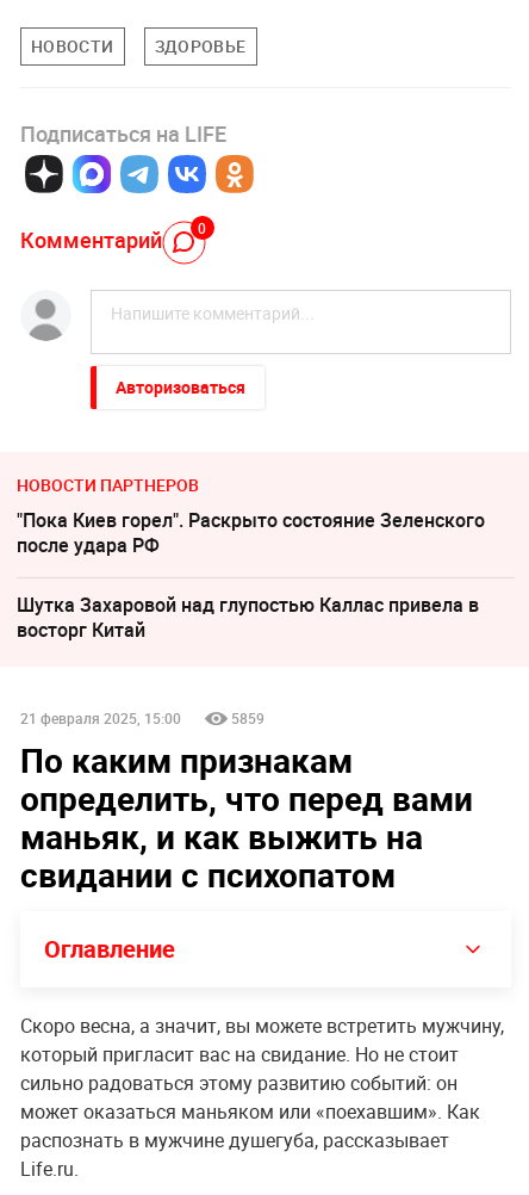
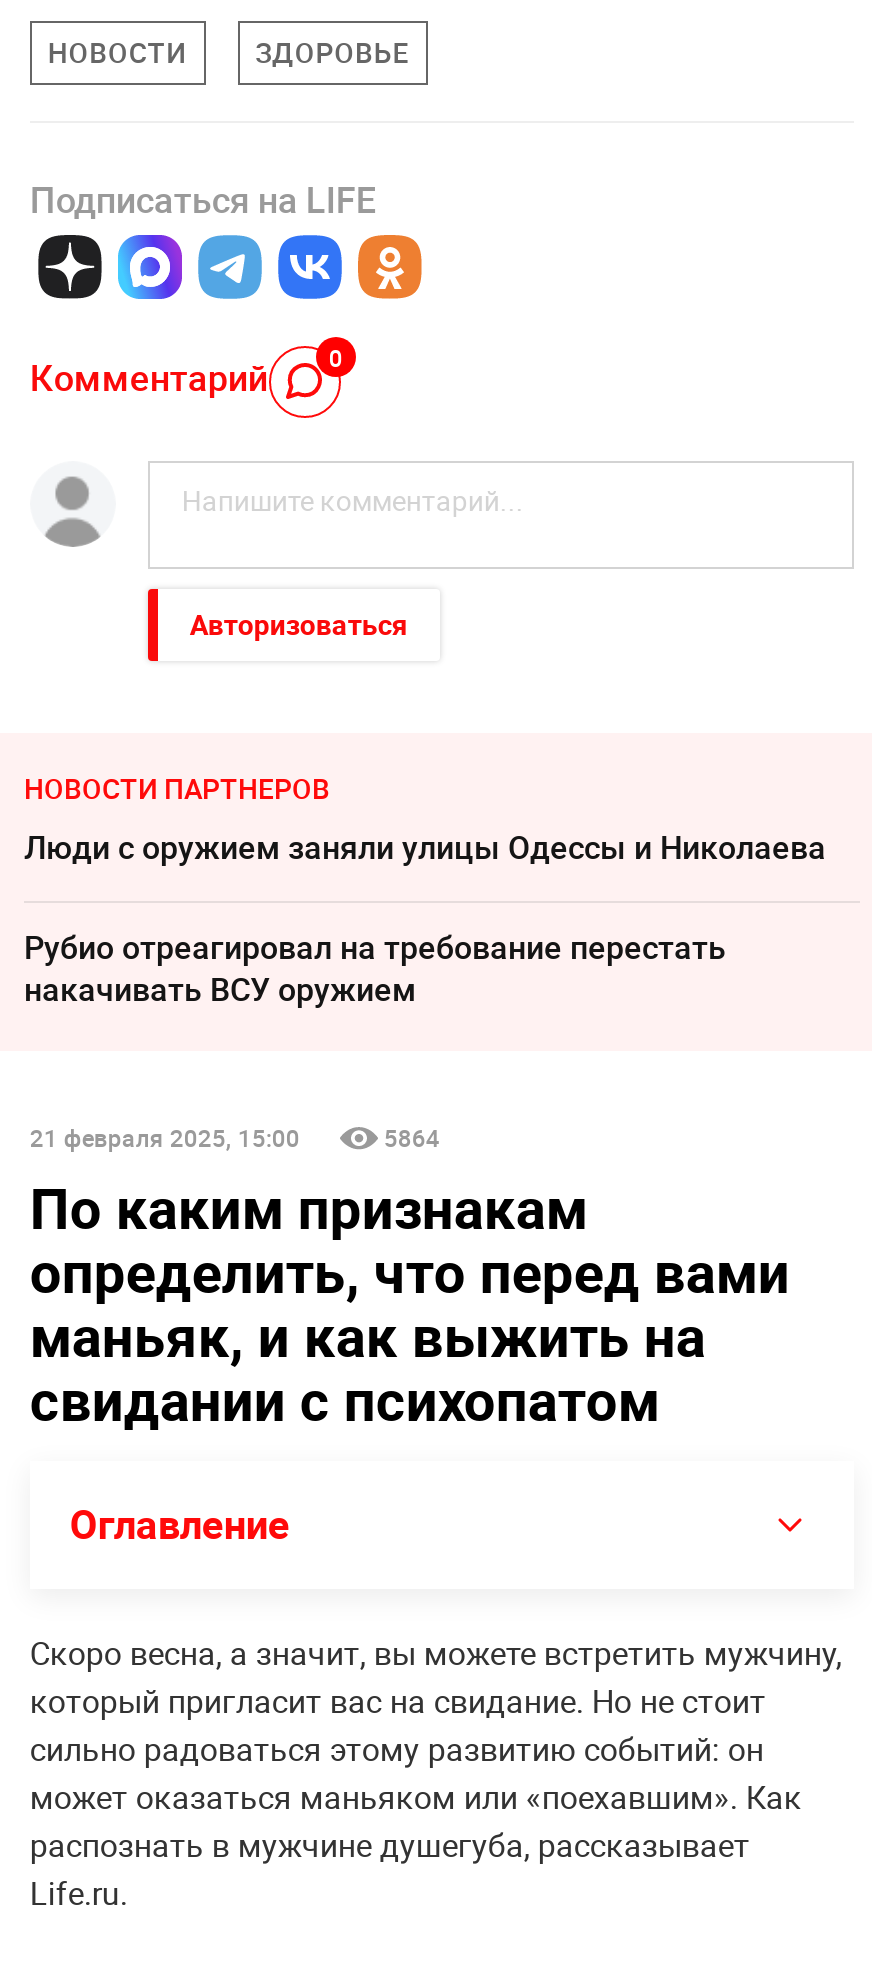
- "Пока Киев горел". Раскрыто состояние Зеленского
- после удара РФ
+ Люди с оружием заняли улицы Одессы и Николаева

- Шутка Захаровой над глупостью Каллас привела в
- восторг Китай
+ Рубио отреагировал на требование перестать
+ накачивать ВСУ оружием

- 5859
+ 5864
